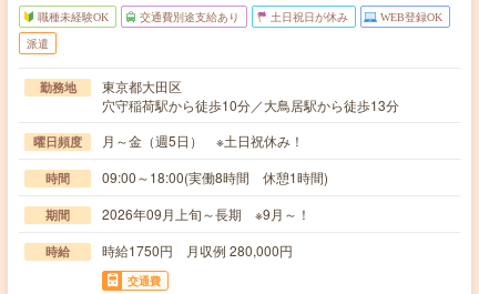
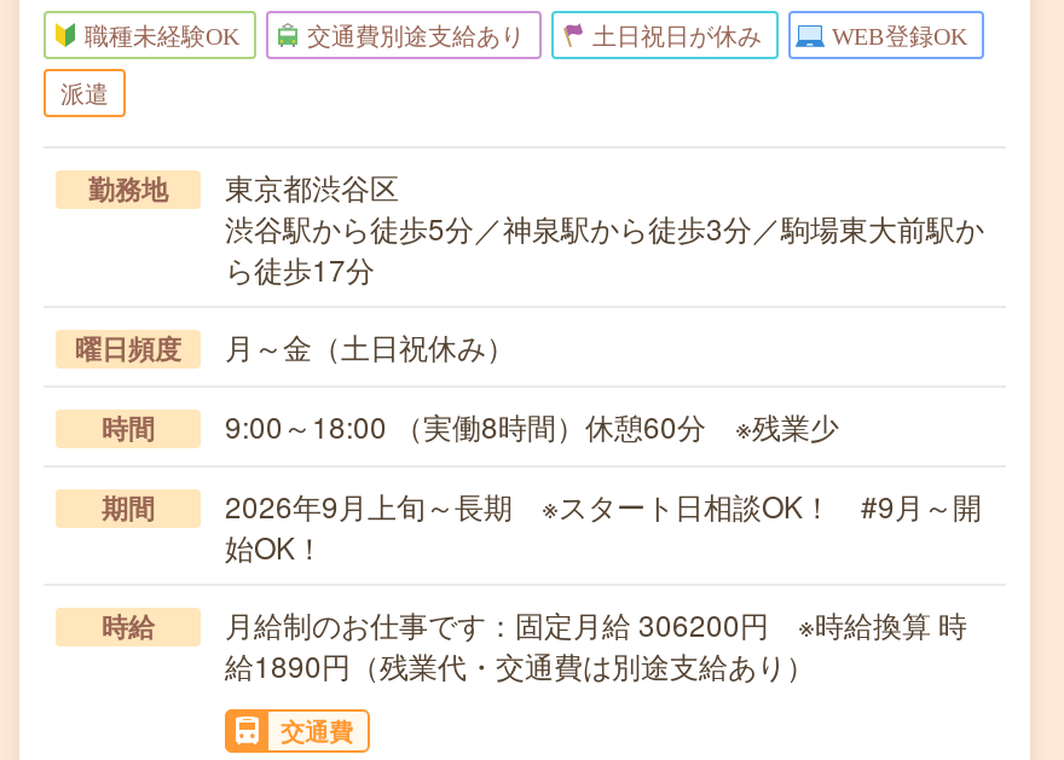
- 東京都大田区
- 穴守稲荷駅から徒歩10分／大鳥居駅から徒歩13分
+ 東京都渋谷区
+ 渋谷駅から徒歩5分／神泉駅から徒歩3分／駒場東大前駅か
+ ら徒歩17分

- 月～金（週5日） ※土日祝休み！
+ 月～金（土日祝休み）

- 09:00～18:00(実働8時間 休憩1時間)
+ 9:00～18:00 （実働8時間）休憩60分 ※残業少

- 2026年09月上旬～長期 ※9月～！
+ 2026年9月上旬～長期 ※スタート日相談OK！ #9月～開
+ 始OK！

- 時給1750円 月収例 280,000円
+ 月給制のお仕事です：固定月給 306200円 ※時給換算 時
+ 給1890円（残業代・交通費は別途支給あり）
